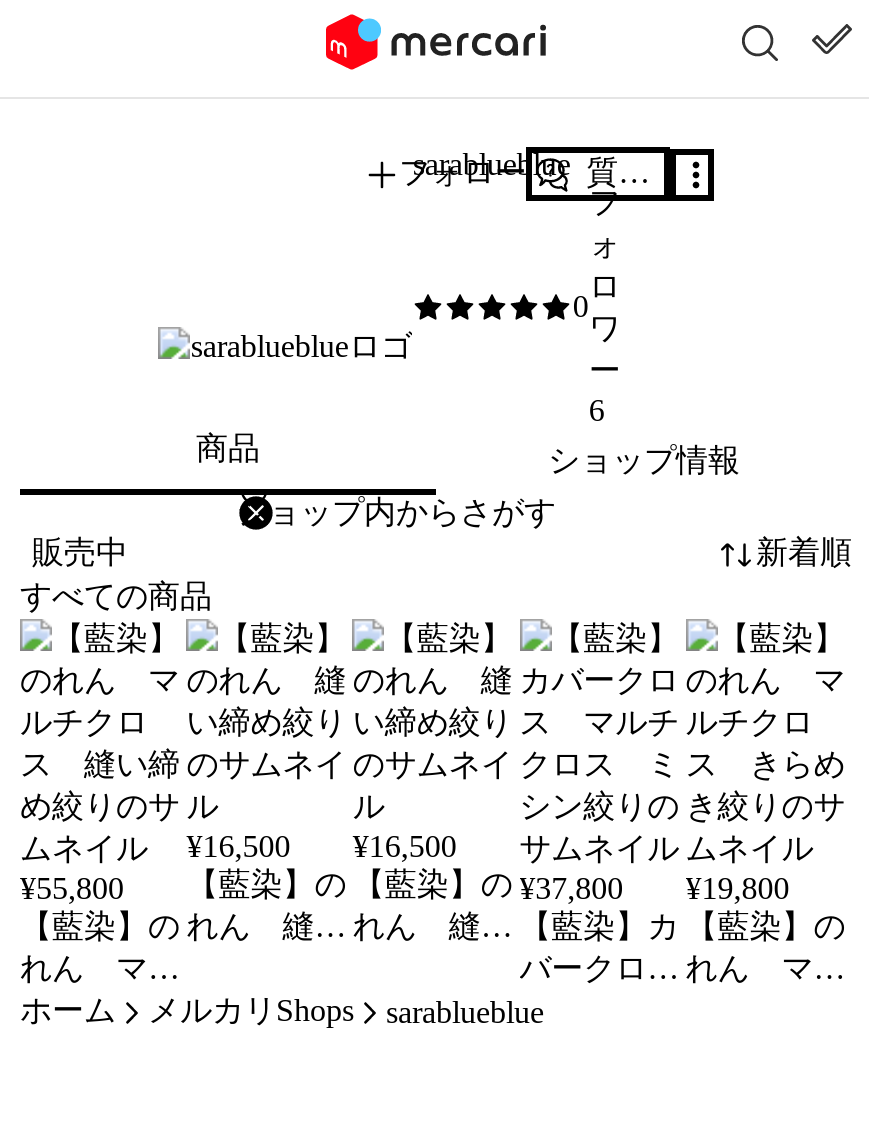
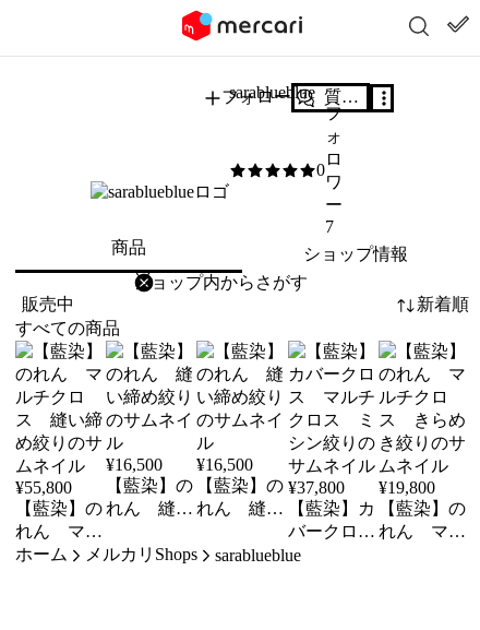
- 6
+ 7
